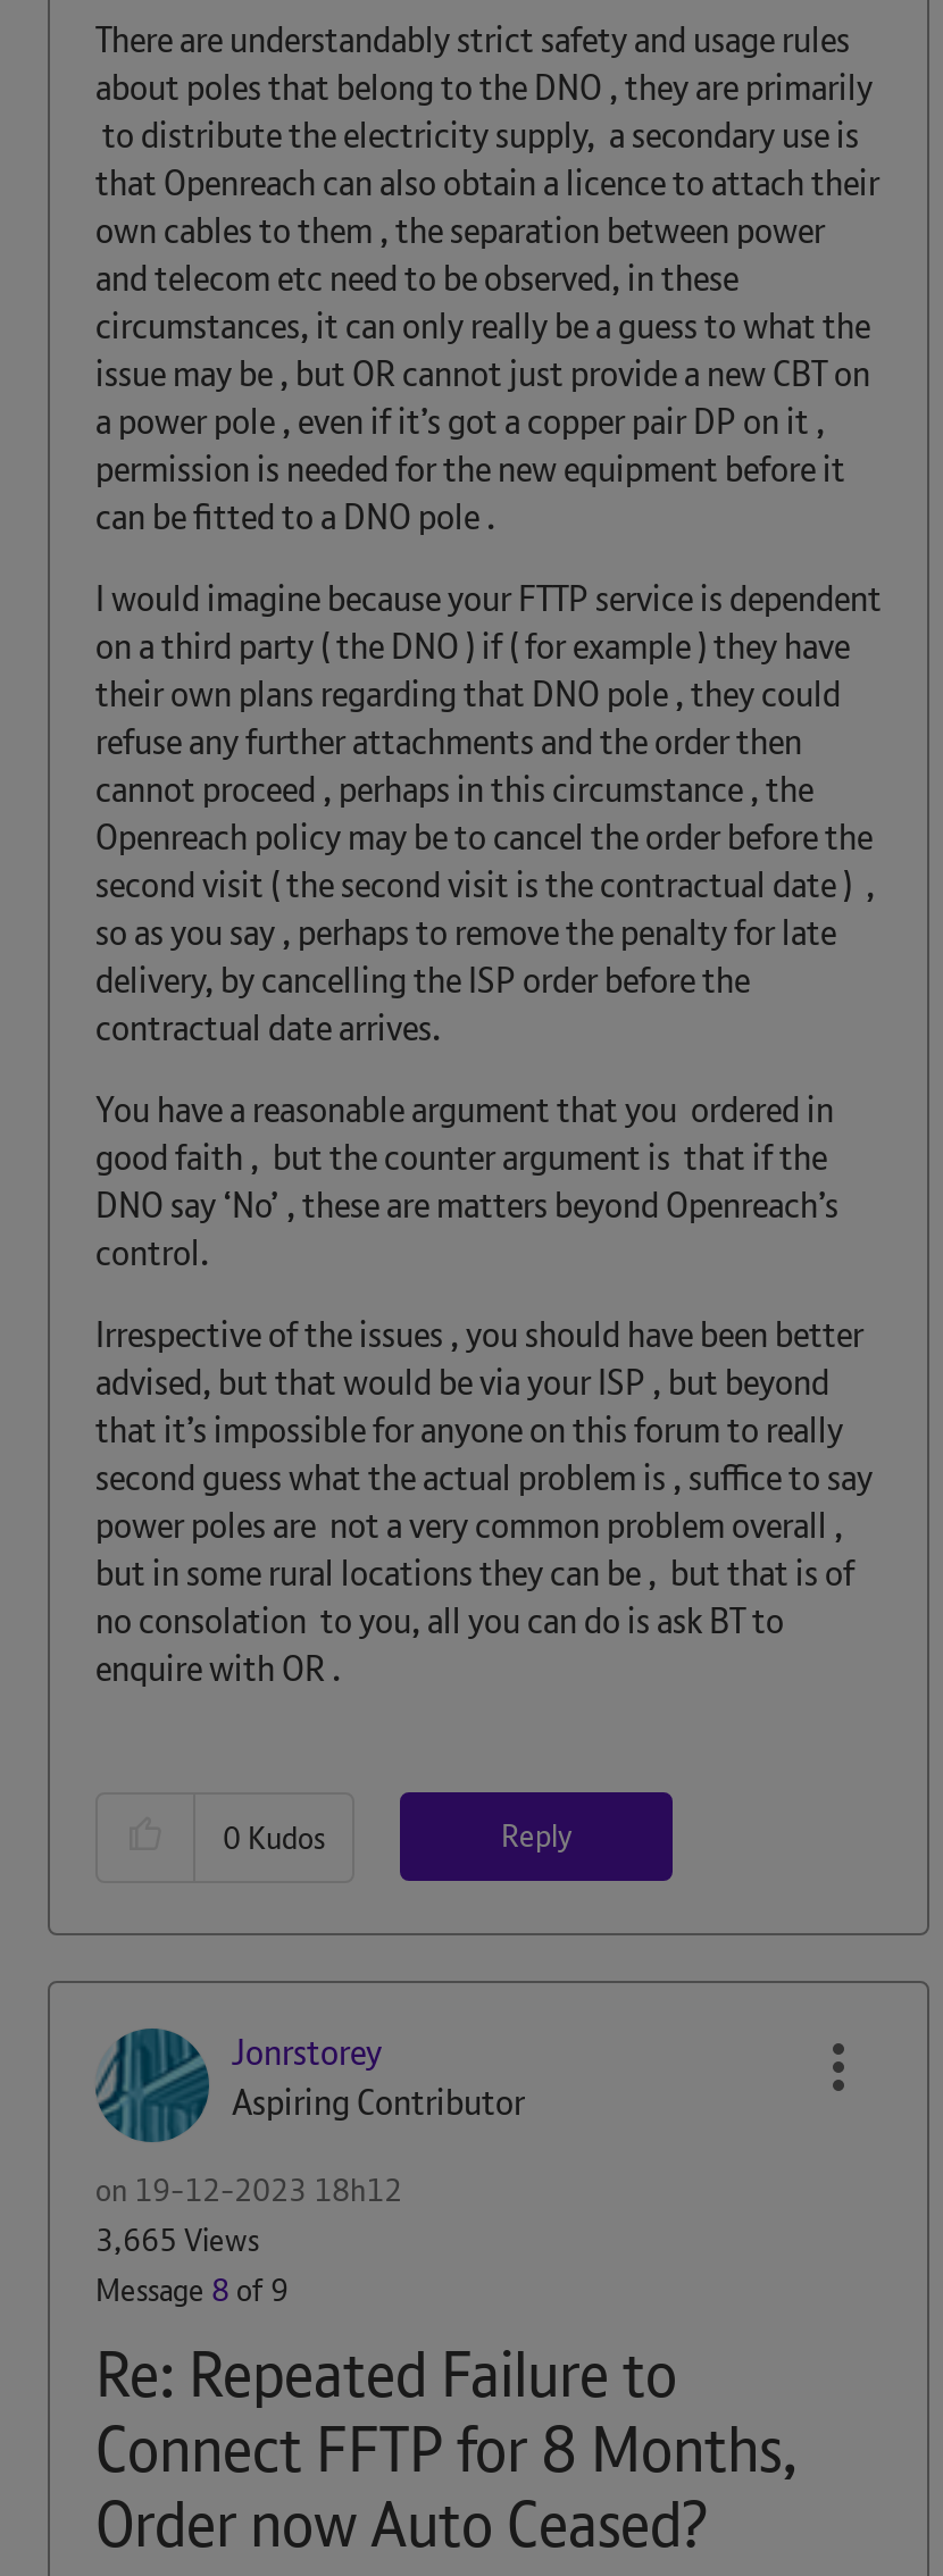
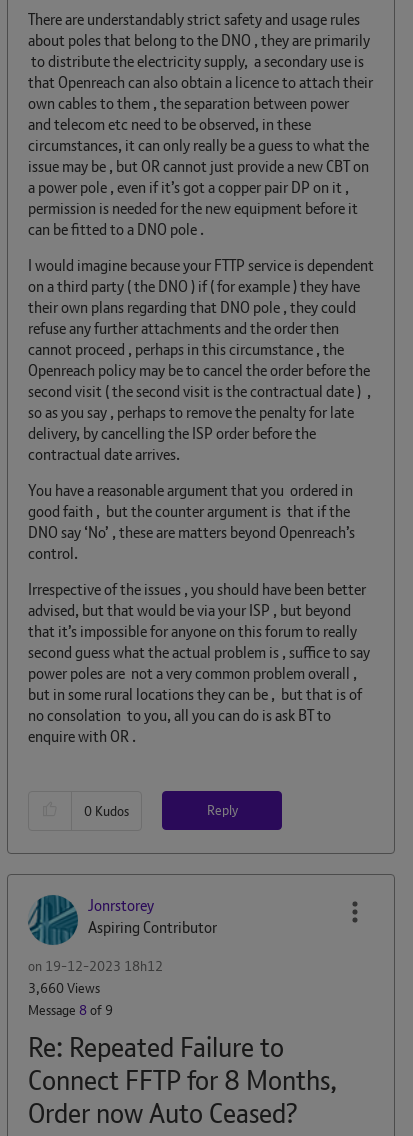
- 3,665 Views
+ 3,660 Views
